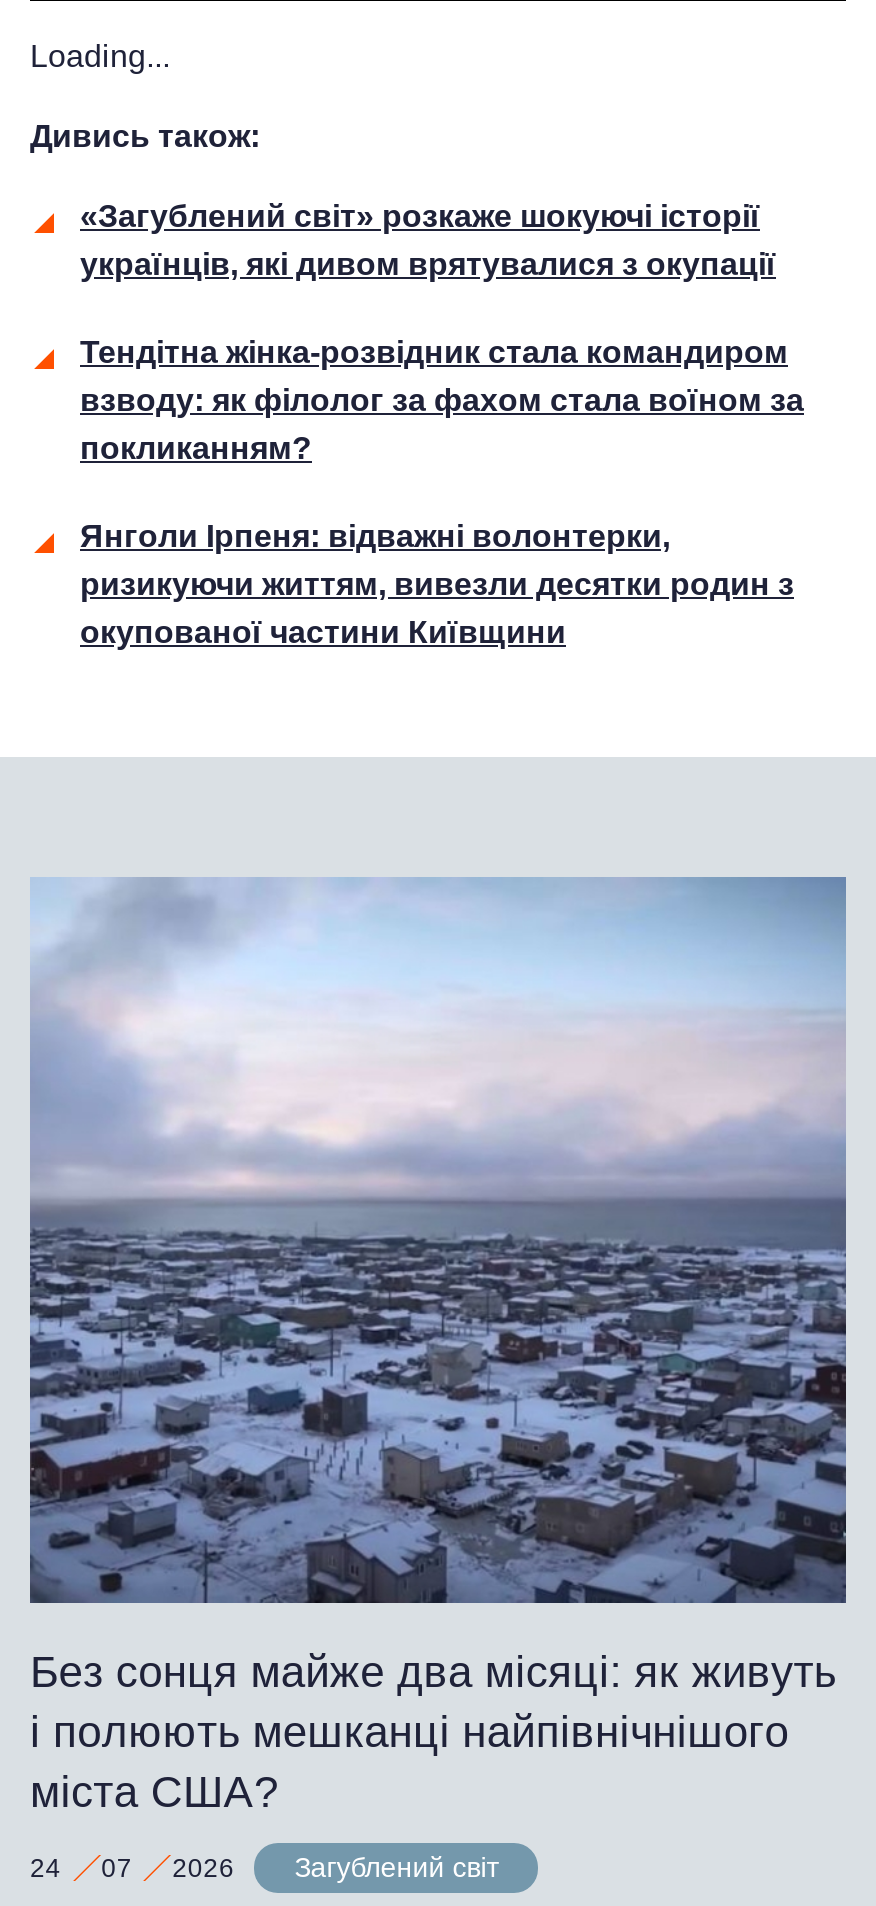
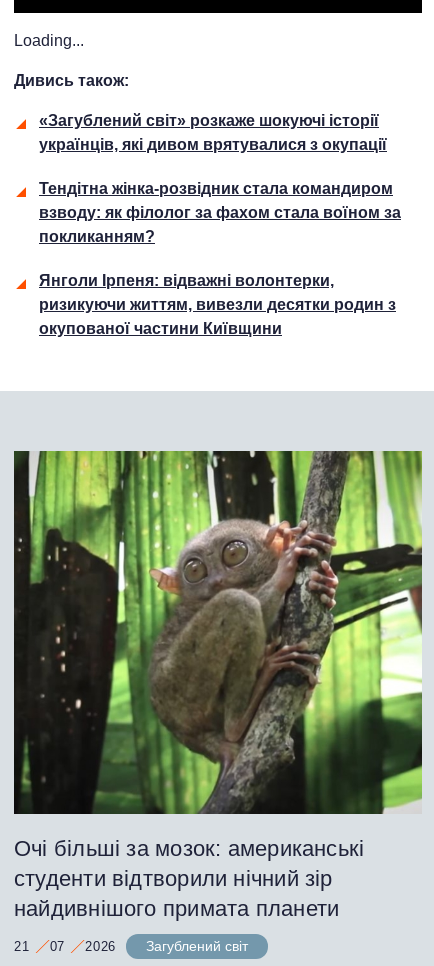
- [image]
- Без сонця майже два місяці: як живуть
- і полюють мешканці найпівнічнішого
- міста США?
+ [image]
+ Очі більші за мозок: американські
+ студенти відтворили нічний зір
+ найдивнішого примата планети

- 24 07 2026 Загублений світ
+ 21 07 2026 Загублений світ
